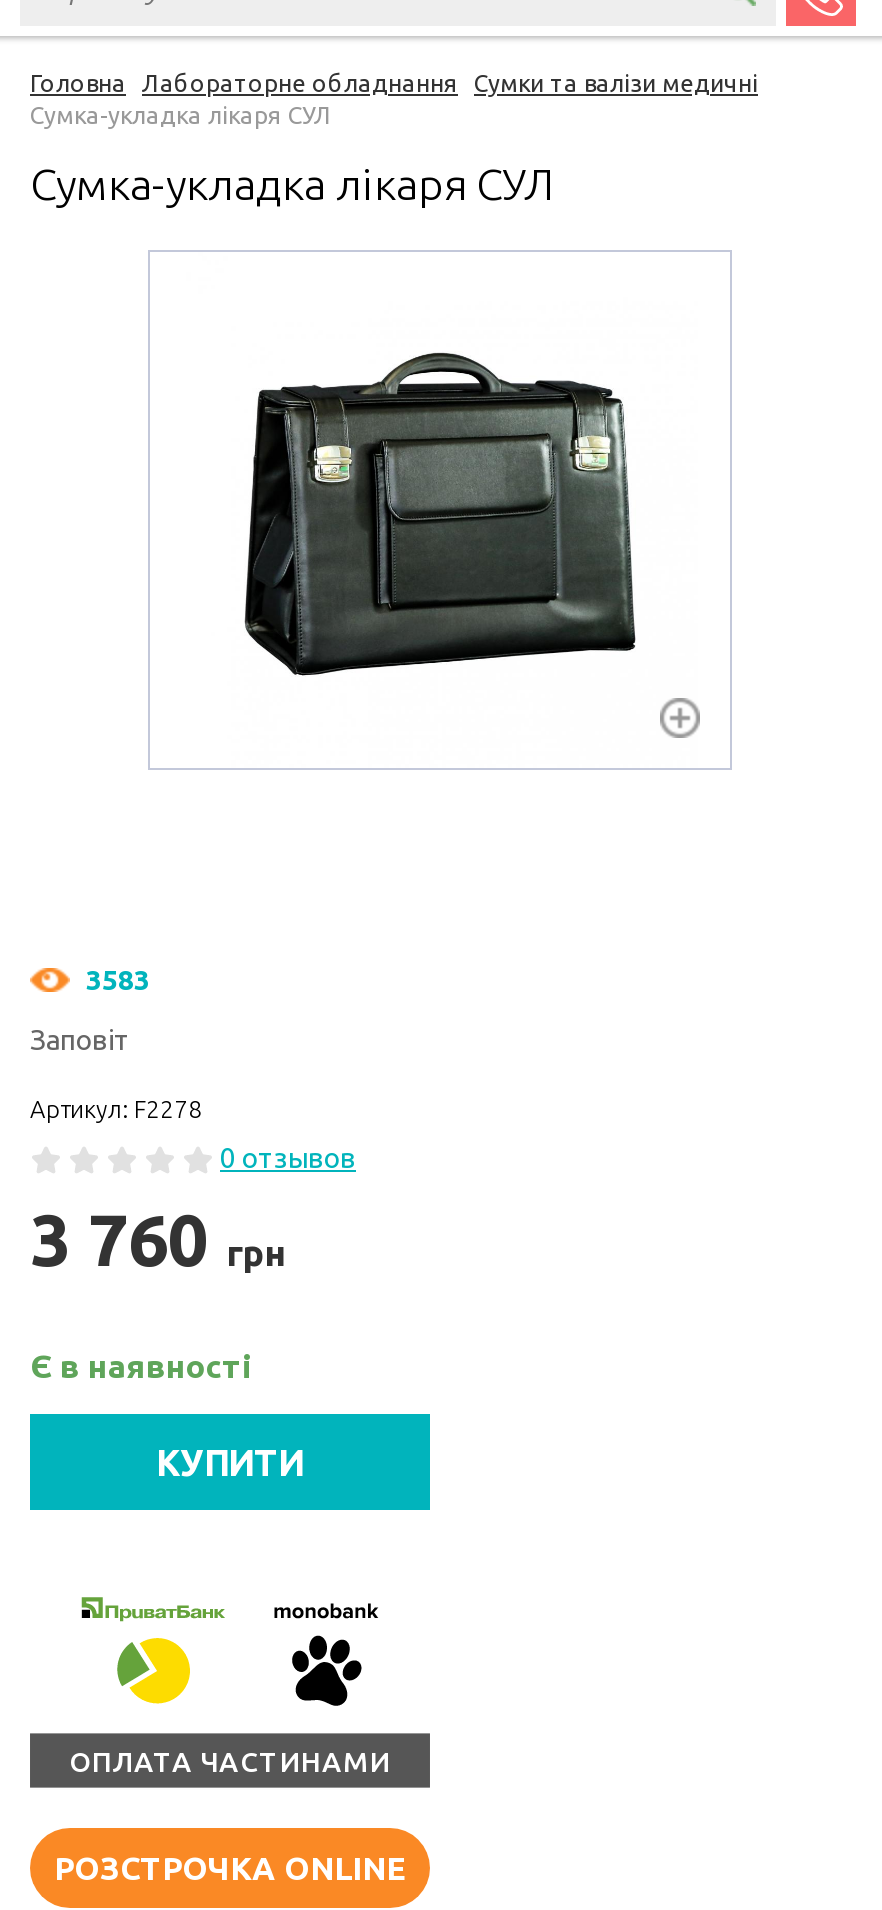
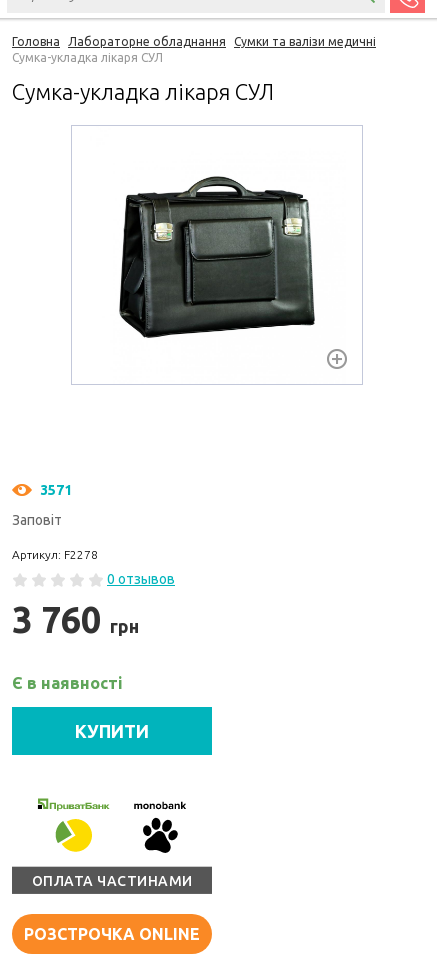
- 3583
+ 3571
